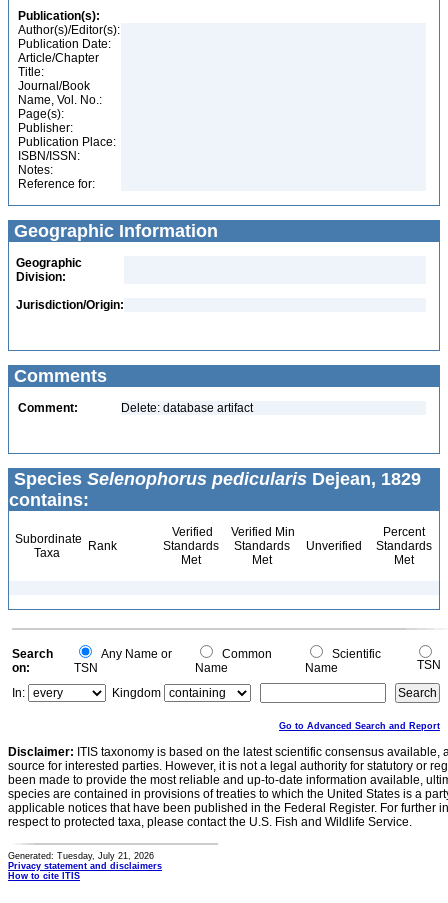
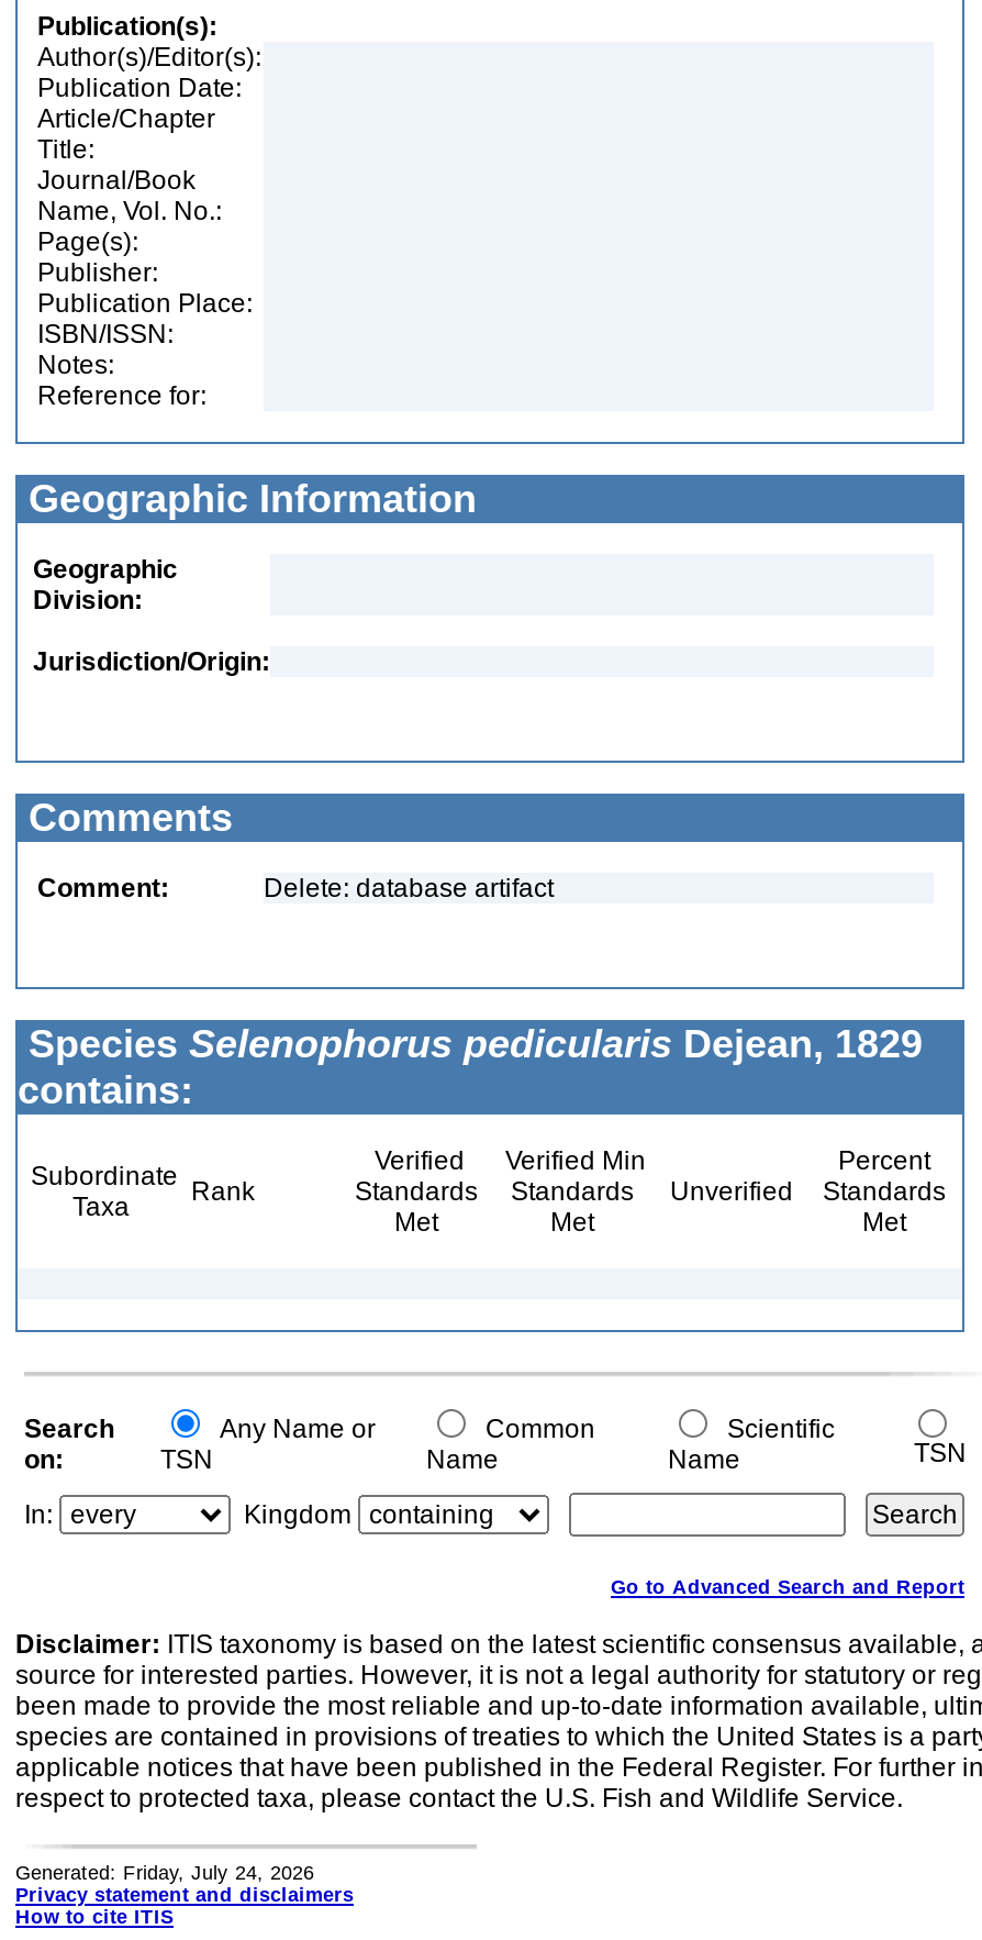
- Generated: Tuesday, July 21, 2026
+ Generated: Friday, July 24, 2026
